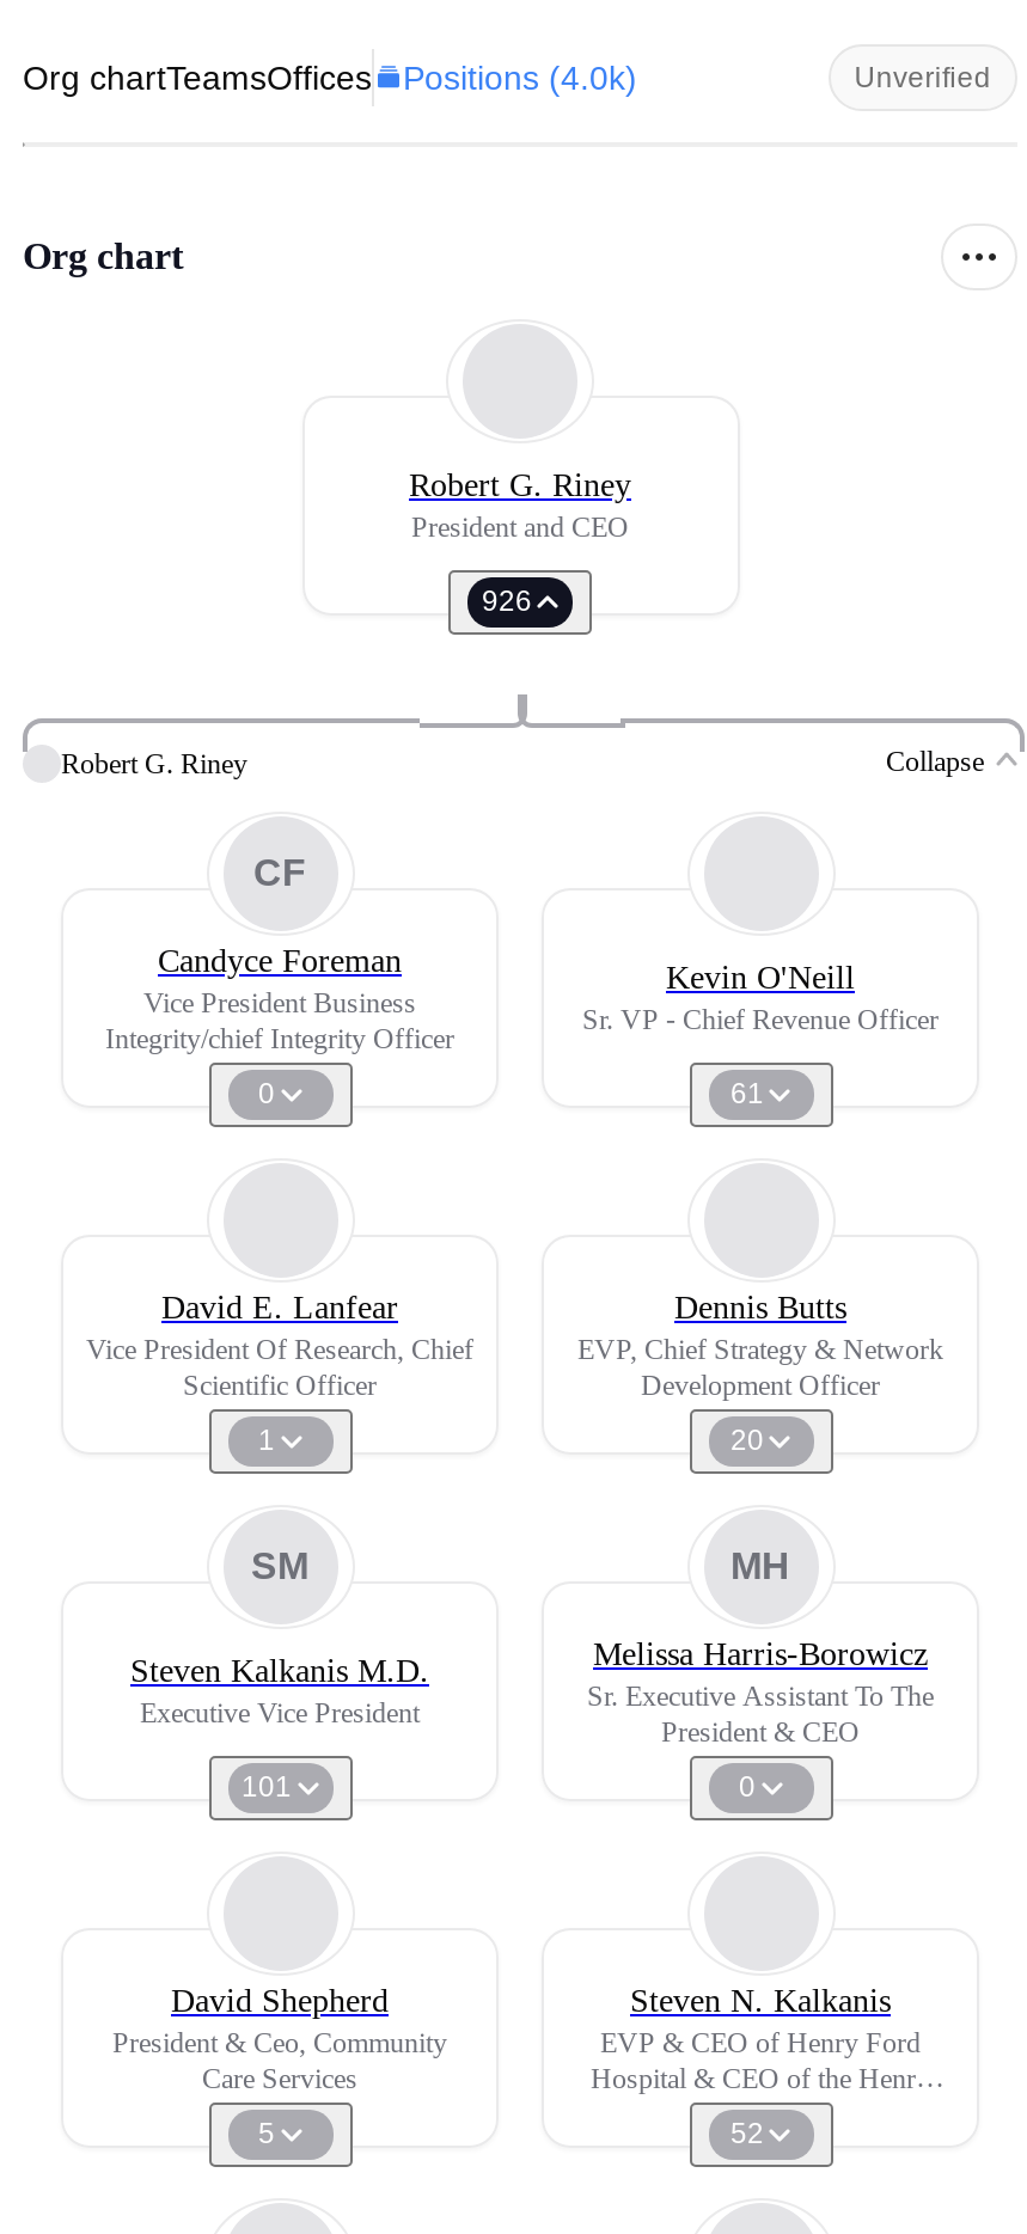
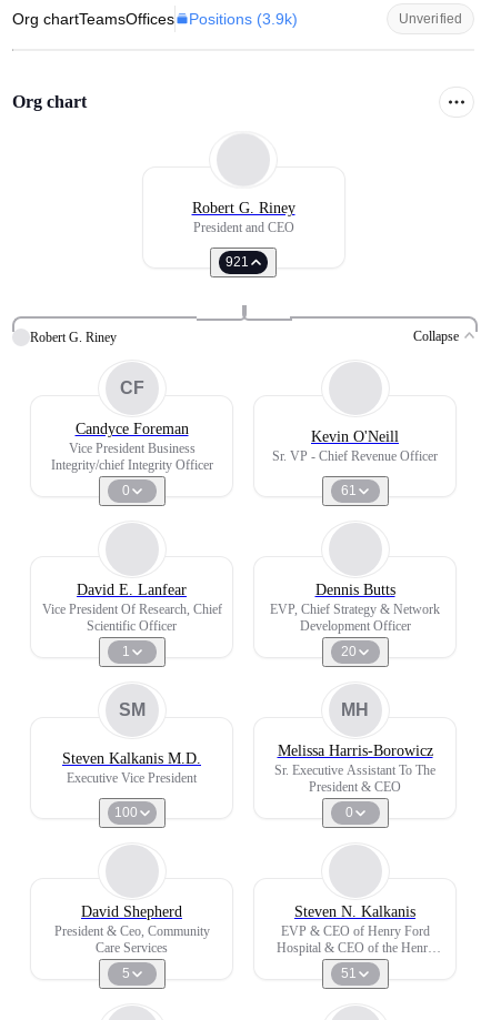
- Org chartTeamsOffices Positions (4.0k)
+ Org chartTeamsOffices Positions (3.9k)

- 926
+ 921

- 101
+ 100

- 52
+ 51
